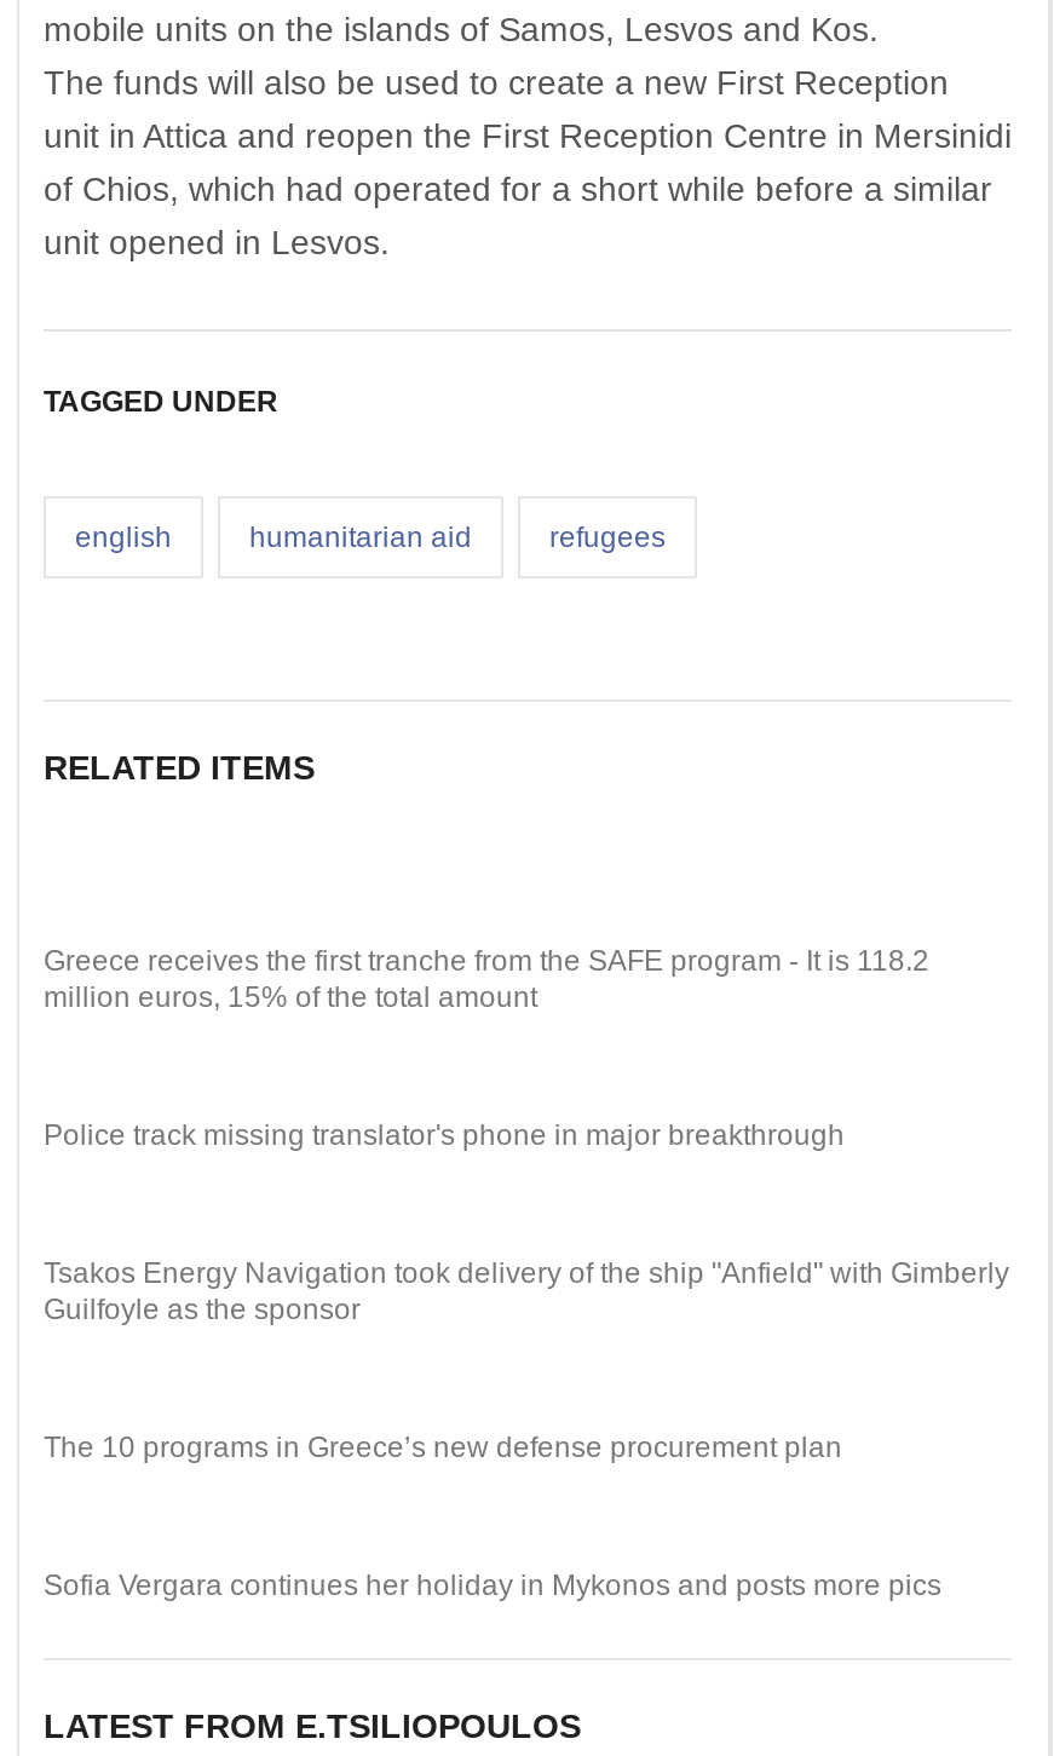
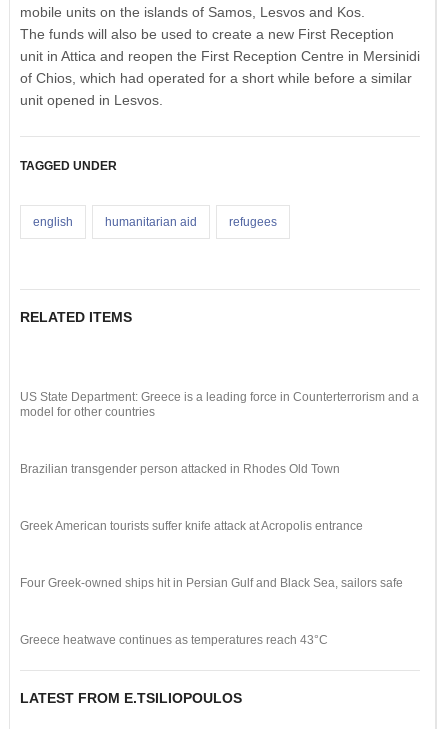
- Greece receives the first tranche from the SAFE program - It is 118.2
- million euros, 15% of the total amount
+ US State Department: Greece is a leading force in Counterterrorism and a
+ model for other countries

- Police track missing translator's phone in major breakthrough
+ Brazilian transgender person attacked in Rhodes Old Town

- Tsakos Energy Navigation took delivery of the ship "Anfield" with Gimberly
- Guilfoyle as the sponsor
+ Greek American tourists suffer knife attack at Acropolis entrance

- The 10 programs in Greece’s new defense procurement plan
+ Four Greek-owned ships hit in Persian Gulf and Black Sea, sailors safe

- Sofia Vergara continues her holiday in Mykonos and posts more pics
+ Greece heatwave continues as temperatures reach 43°C
